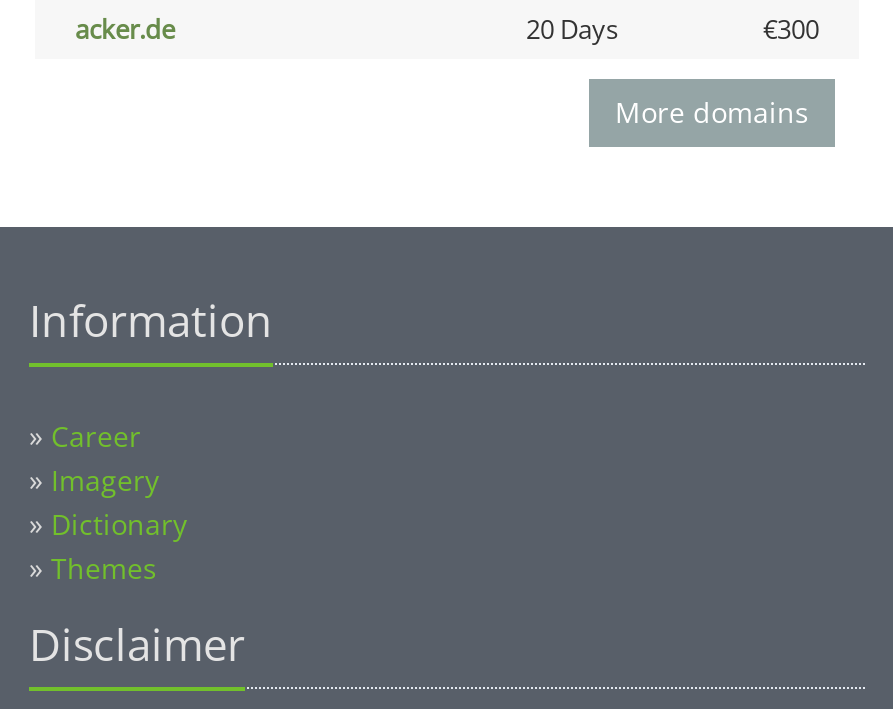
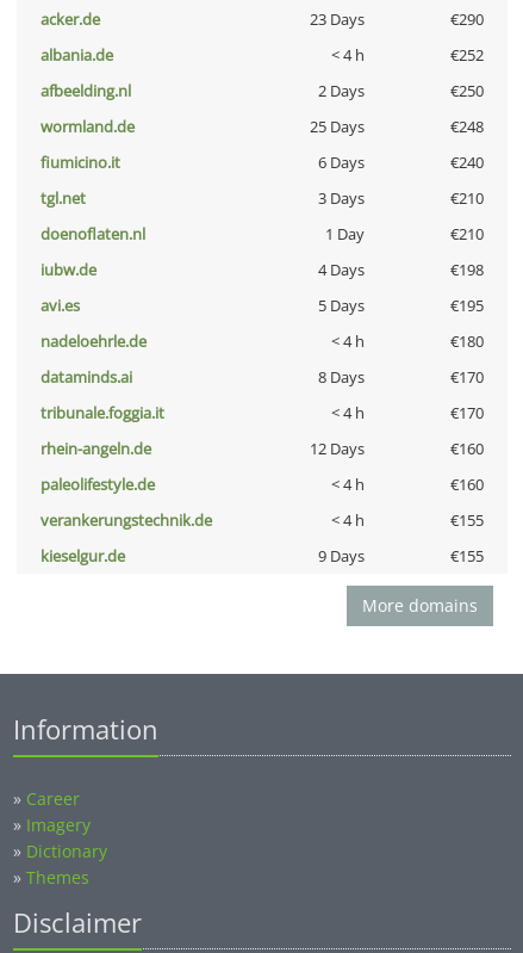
- 20 Days
- €300
+ 23 Days
+ €290
+ albania.de
+ < 4 h
+ €252
+ afbeelding.nl
+ 2 Days
+ €250
+ wormland.de
+ 25 Days
+ €248
+ fiumicino.it
+ 6 Days
+ €240
+ tgl.net
+ 3 Days
+ €210
+ doenoflaten.nl
+ 1 Day
+ €210
+ iubw.de
+ 4 Days
+ €198
+ avi.es
+ 5 Days
+ €195
+ nadeloehrle.de
+ < 4 h
+ €180
+ dataminds.ai
+ 8 Days
+ €170
+ tribunale.foggia.it
+ < 4 h
+ €170
+ rhein-angeln.de
+ 12 Days
+ €160
+ paleolifestyle.de
+ < 4 h
+ €160
+ verankerungstechnik.de
+ < 4 h
+ €155
+ kieselgur.de
+ 9 Days
+ €155
